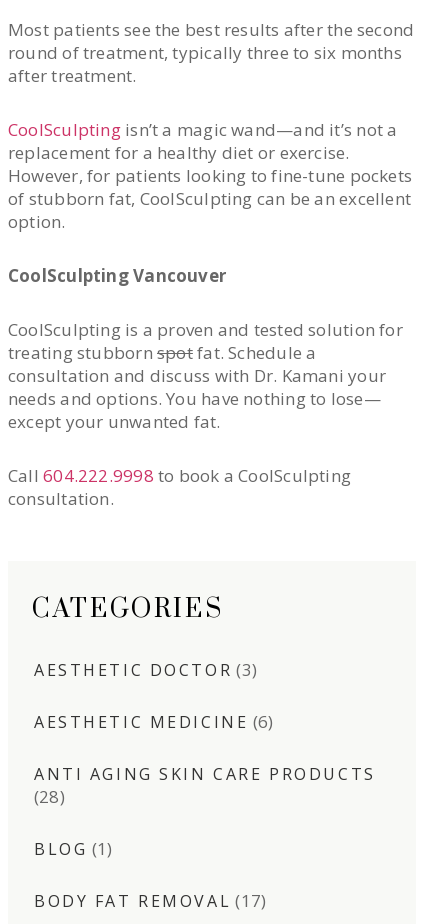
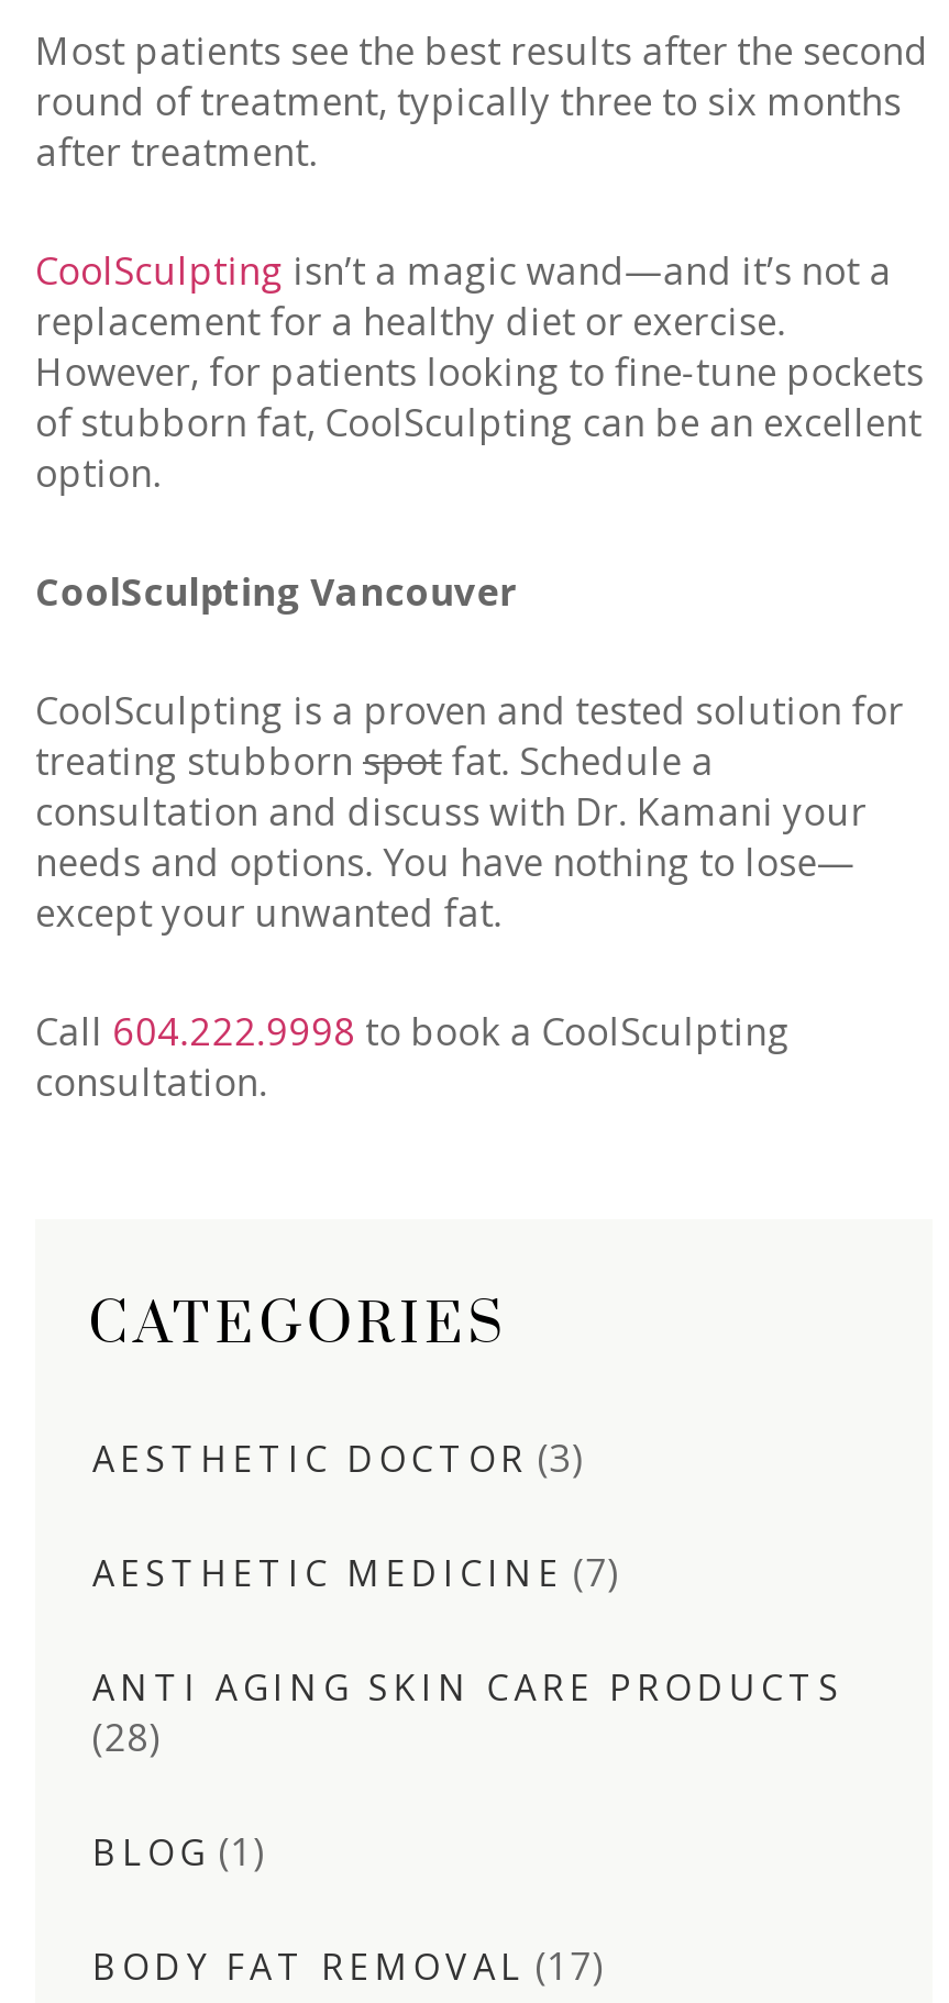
- AESTHETIC MEDICINE (6)
+ AESTHETIC MEDICINE (7)
